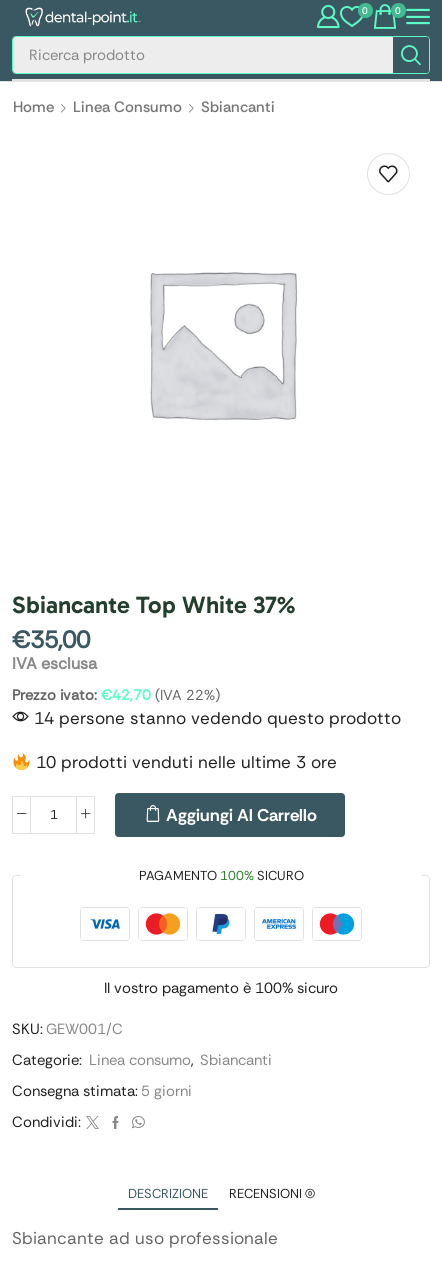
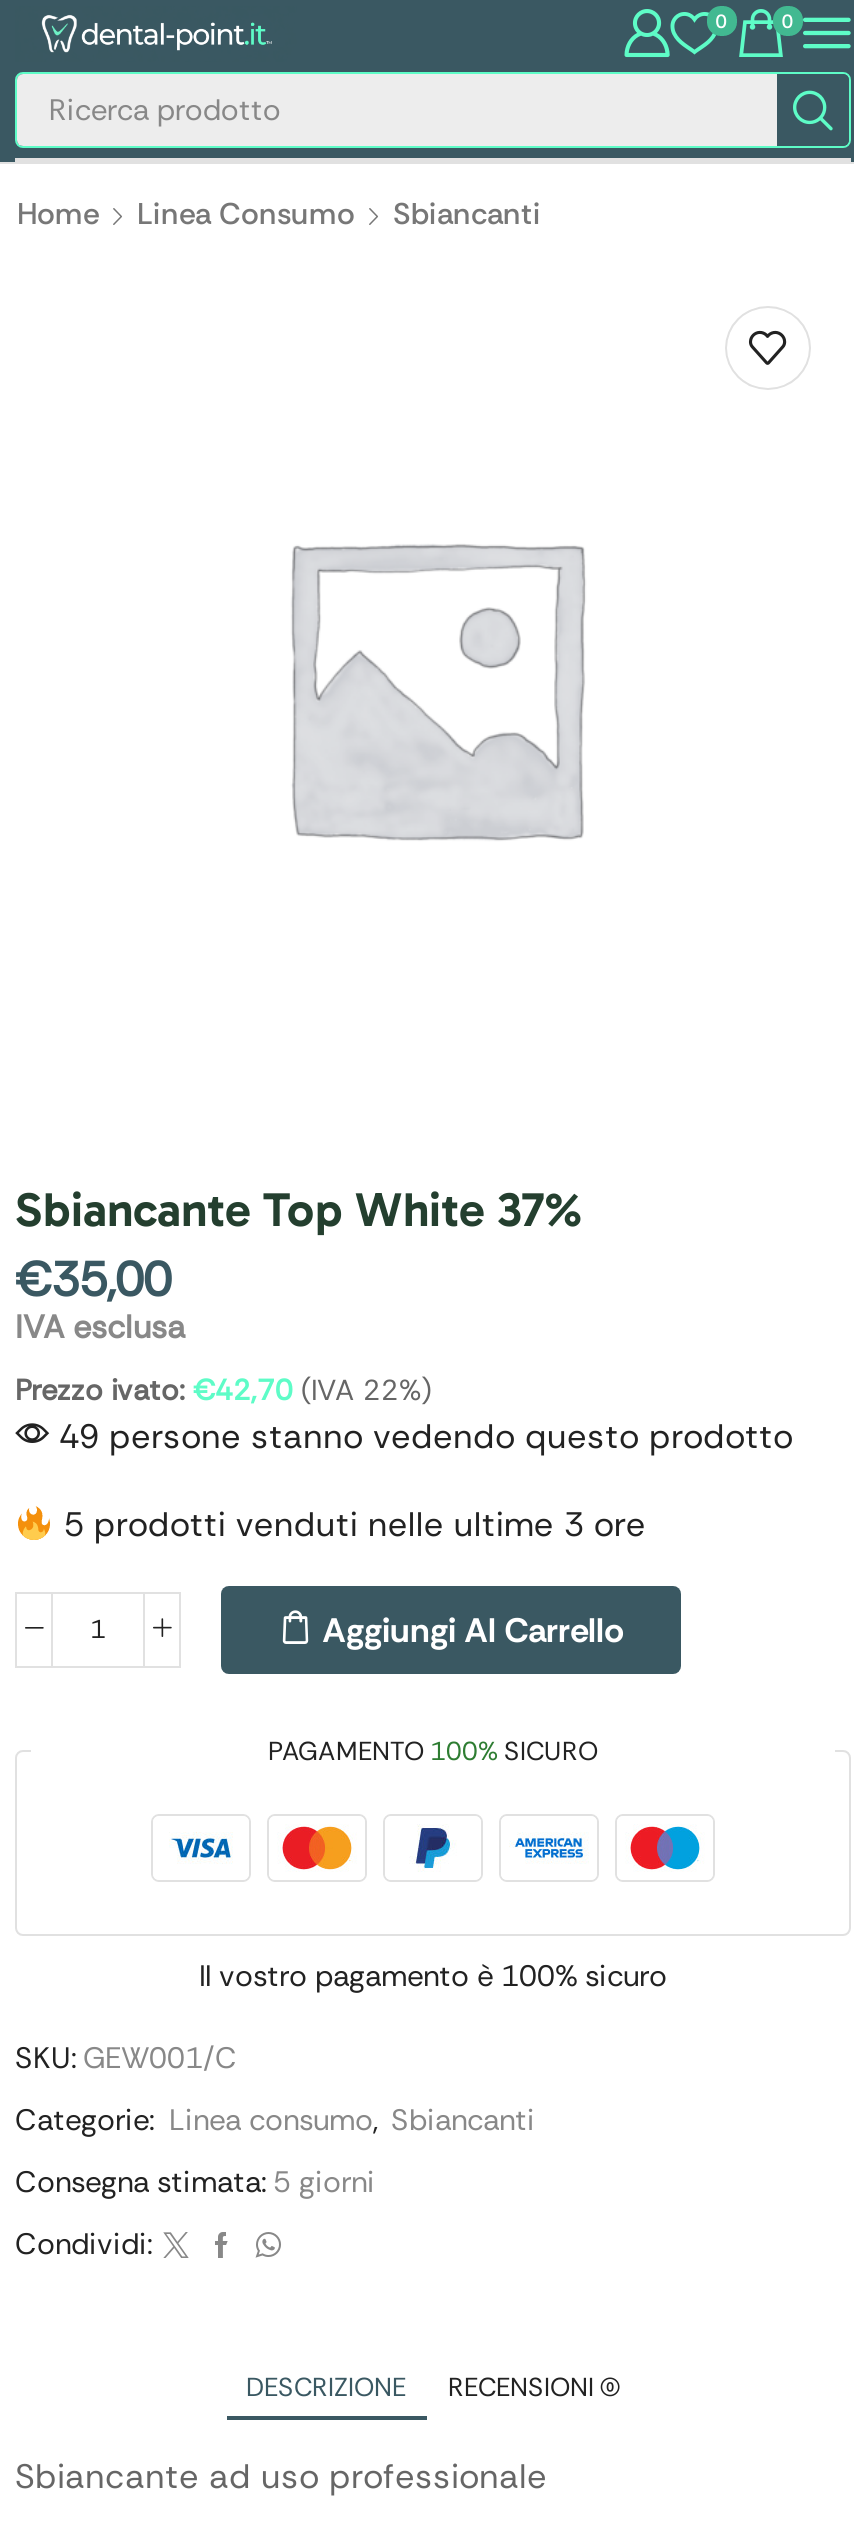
- 14 persone stanno vedendo questo prodotto
+ 49 persone stanno vedendo questo prodotto

- 10 prodotti venduti nelle ultime 3 ore
+ 5 prodotti venduti nelle ultime 3 ore
